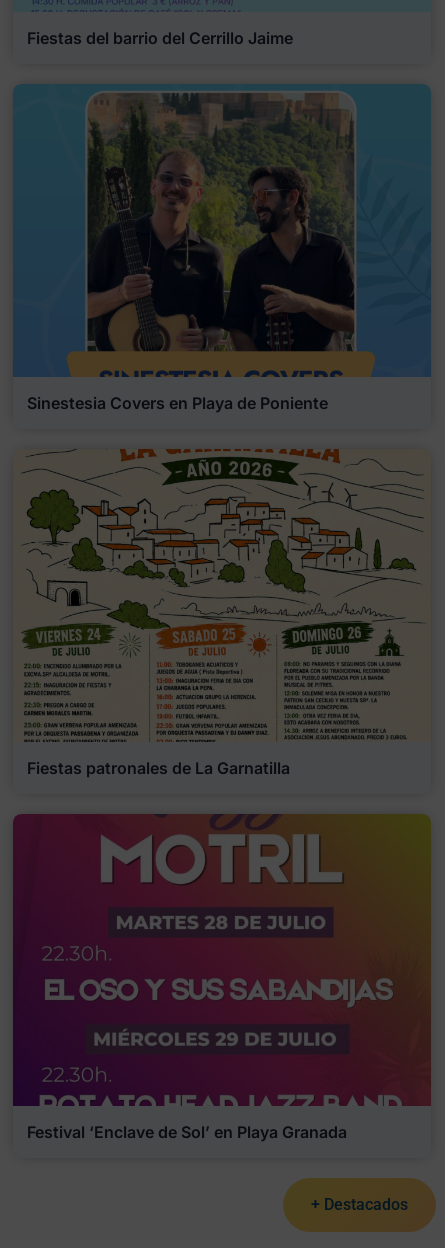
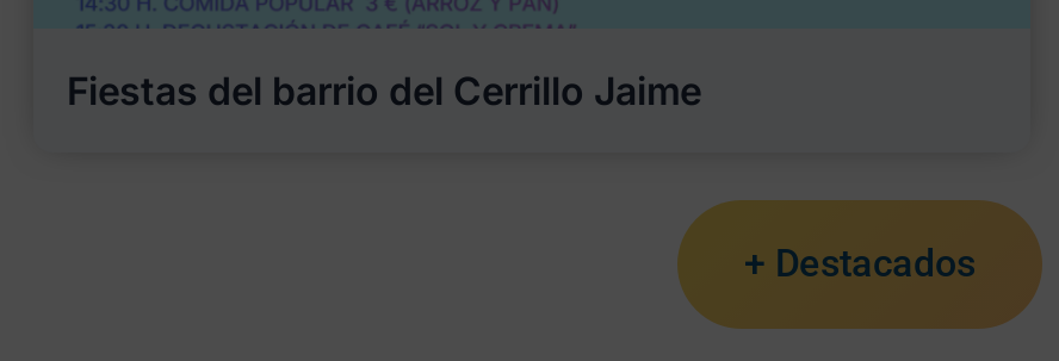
- [image]
- Sinestesia Covers en Playa de Poniente

- [image]
- Fiestas patronales de La Garnatilla

- [image]
- Festival ‘Enclave de Sol’ en Playa Granada
